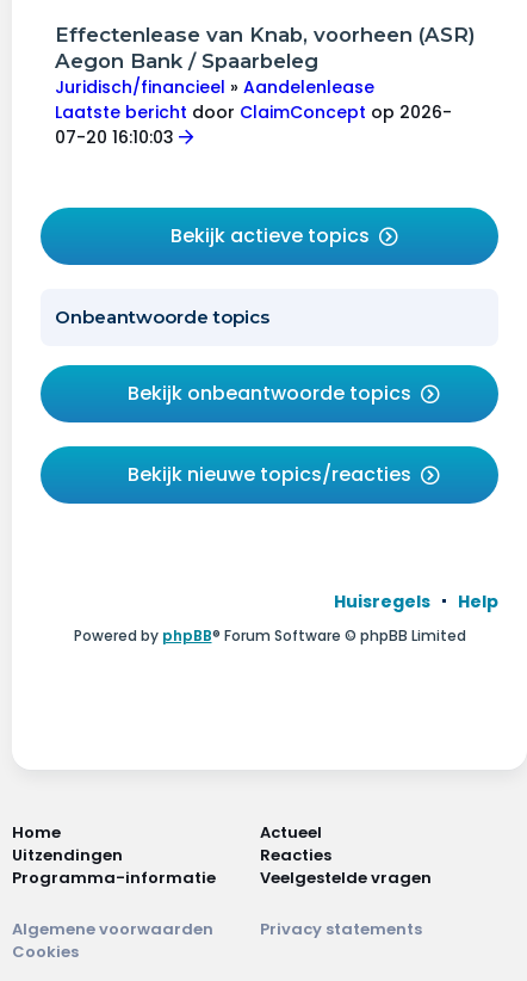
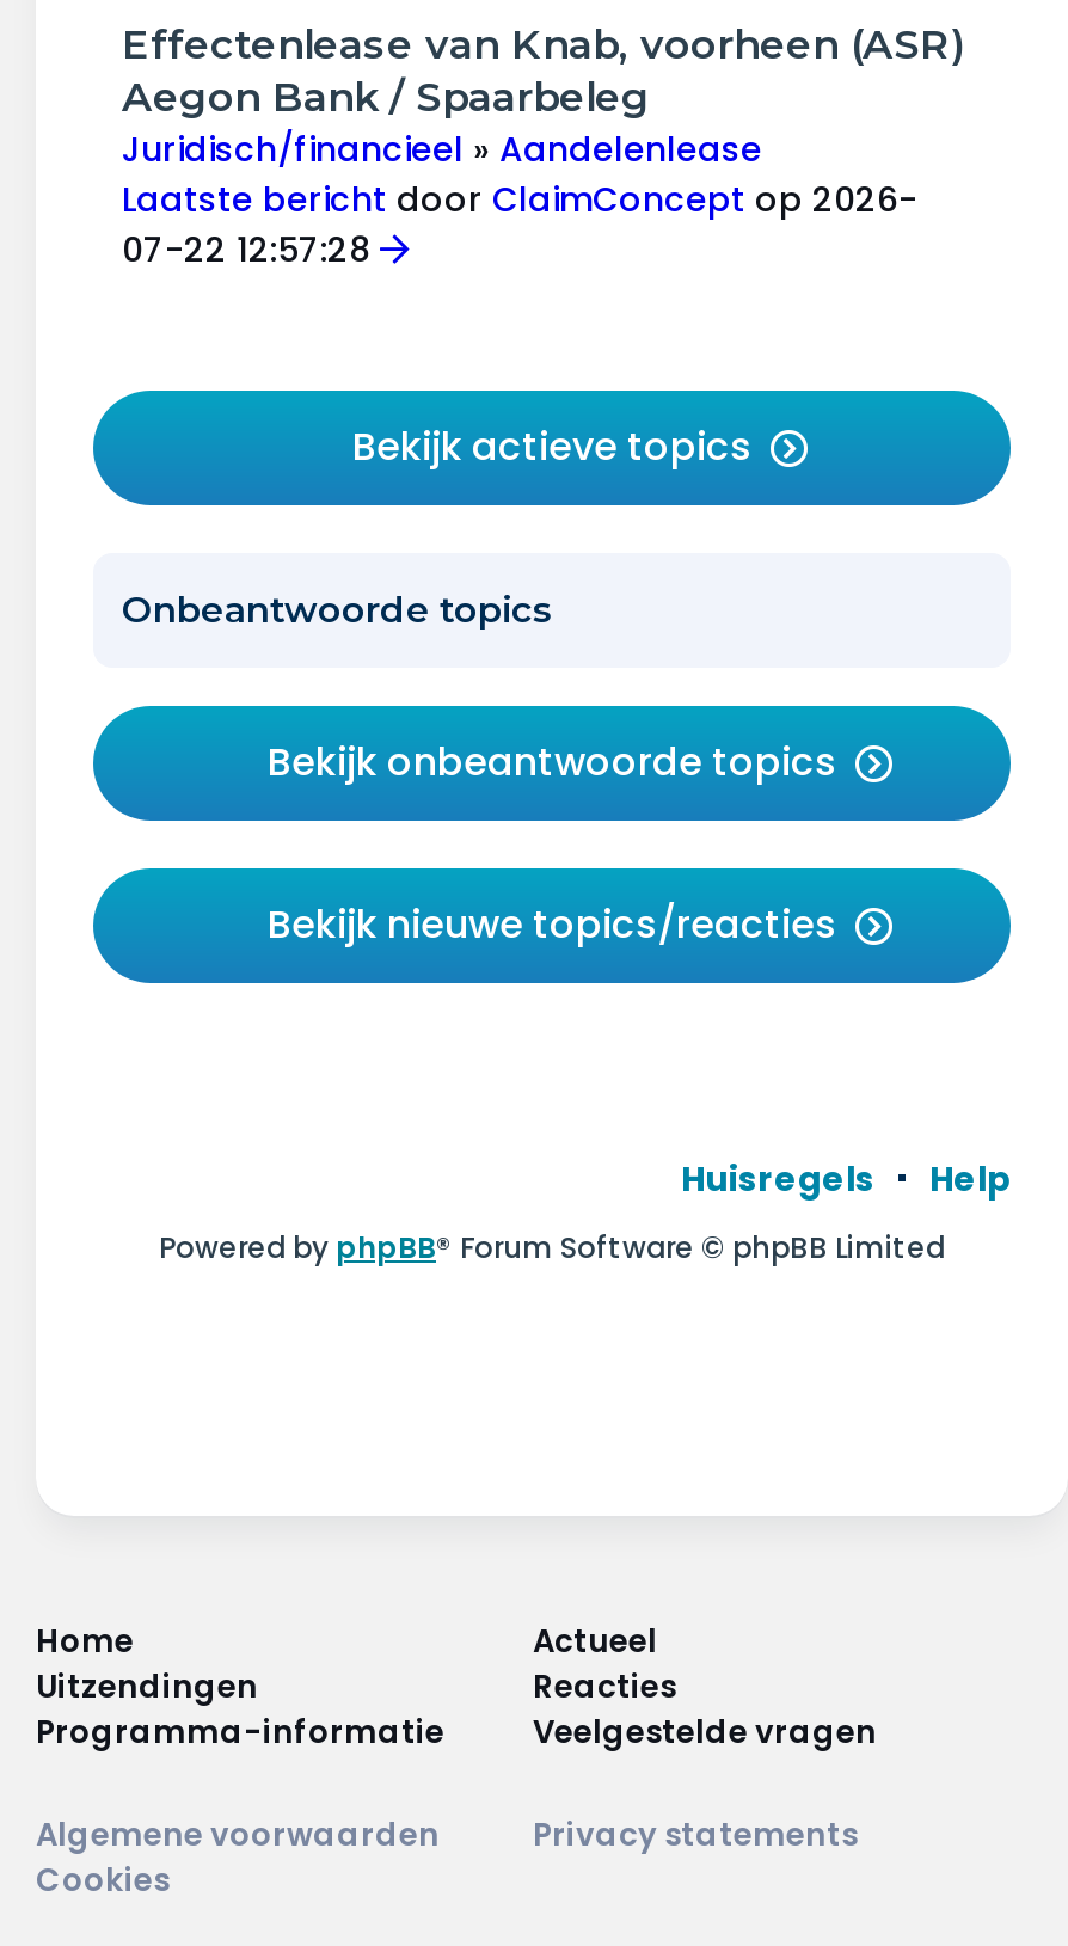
- 07-20 16:10:03
+ 07-22 12:57:28
